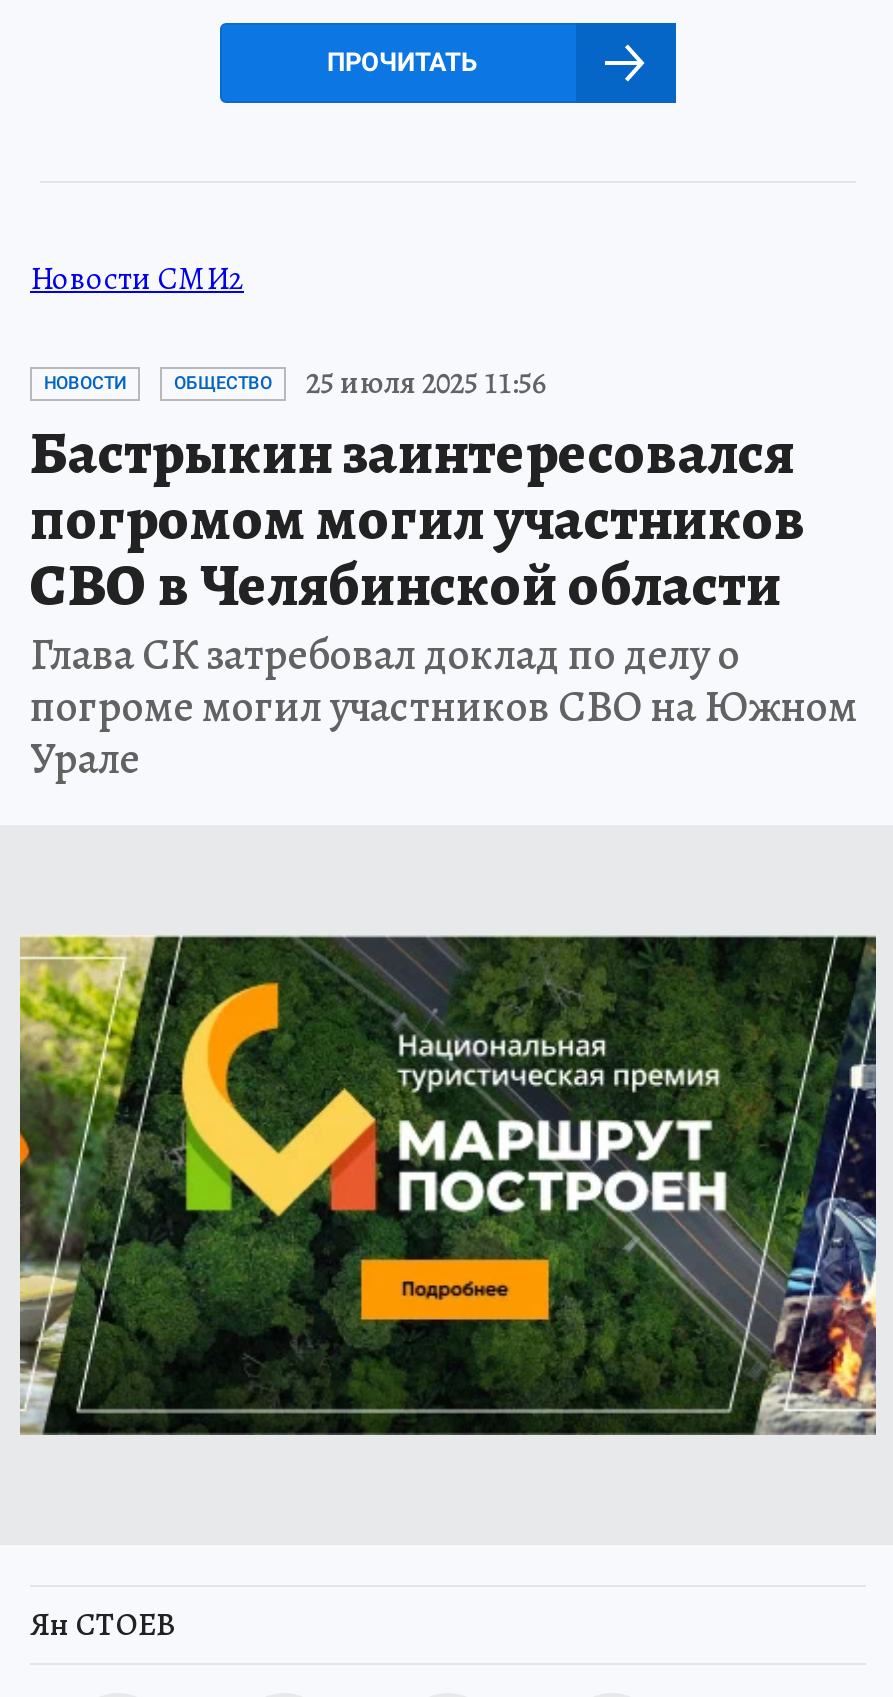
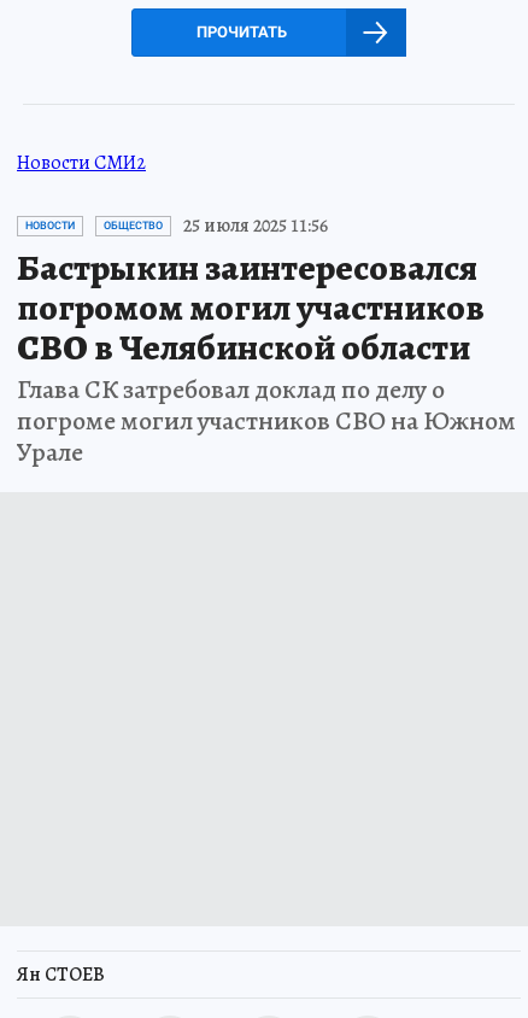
- [image]
